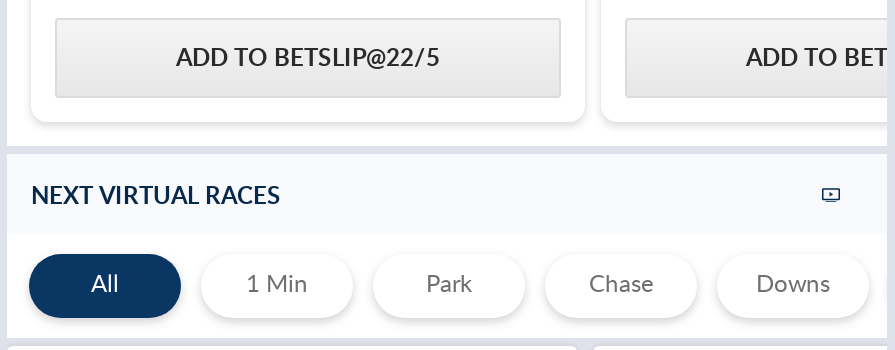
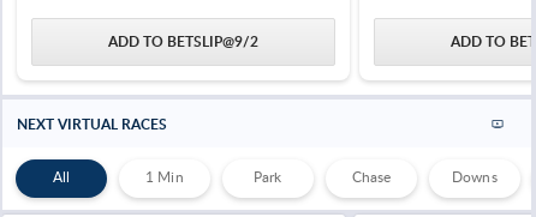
- ADD TO BETSLIP@22/5
+ ADD TO BETSLIP@9/2
